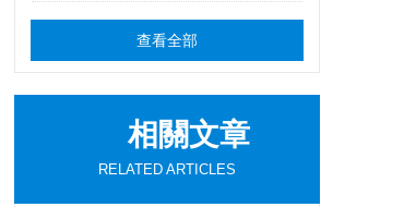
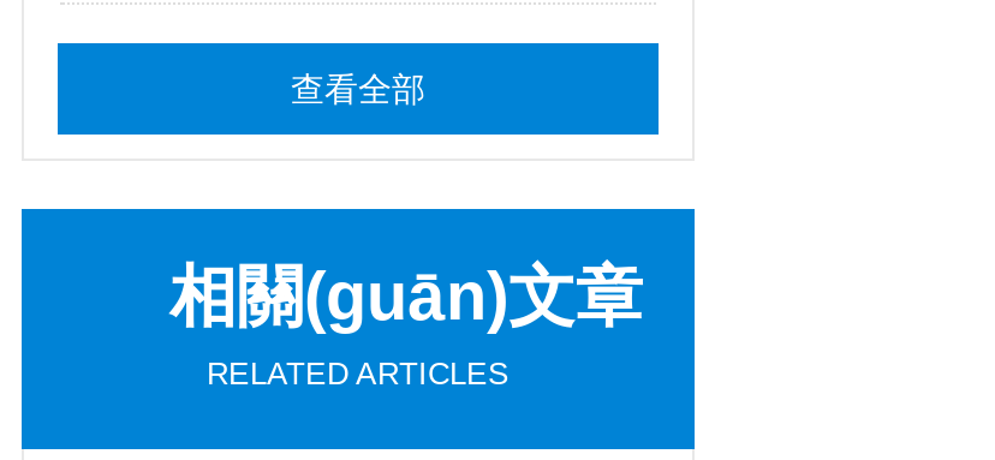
- 相關文章
+ 相關(guān)文章
